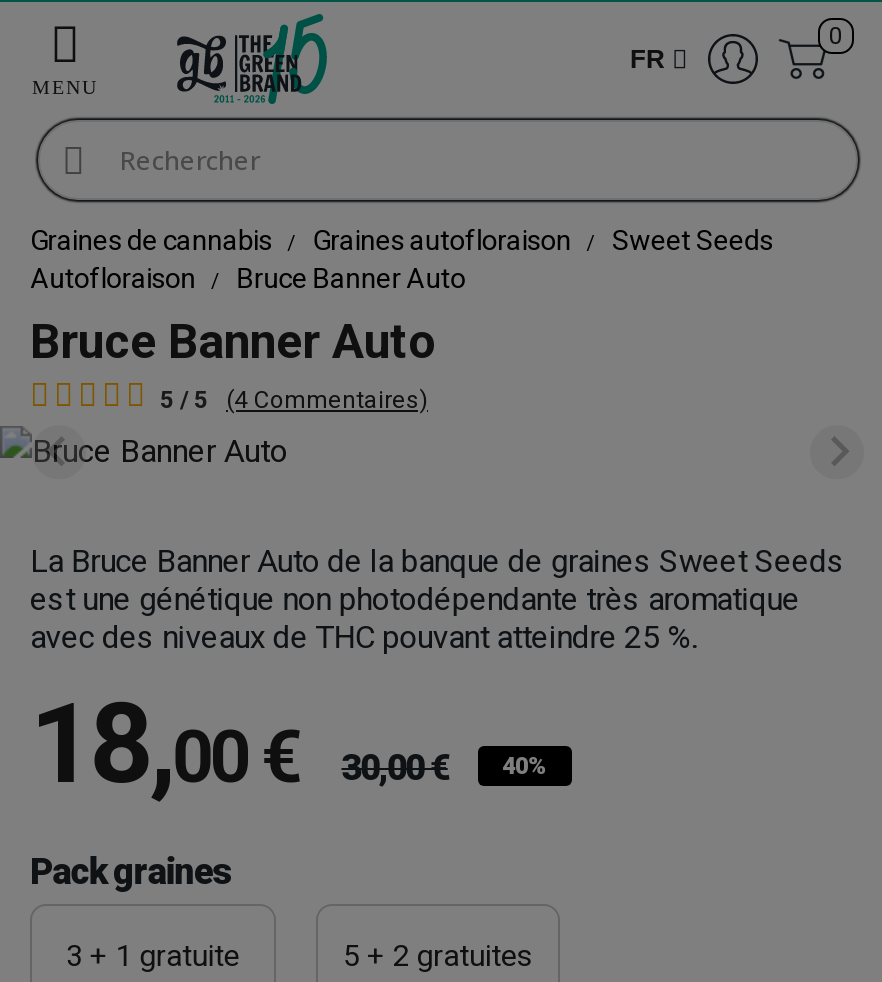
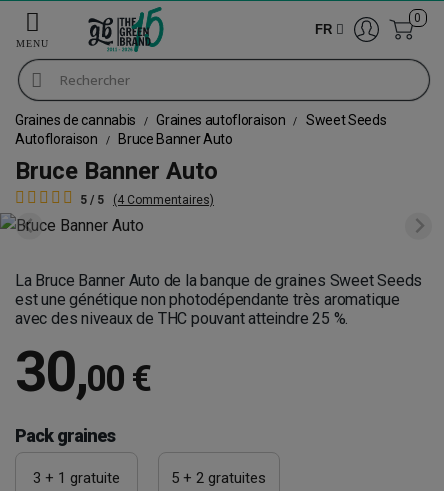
- 18,00 €
- 30,00 €
- 40%
+ 30,00 €
